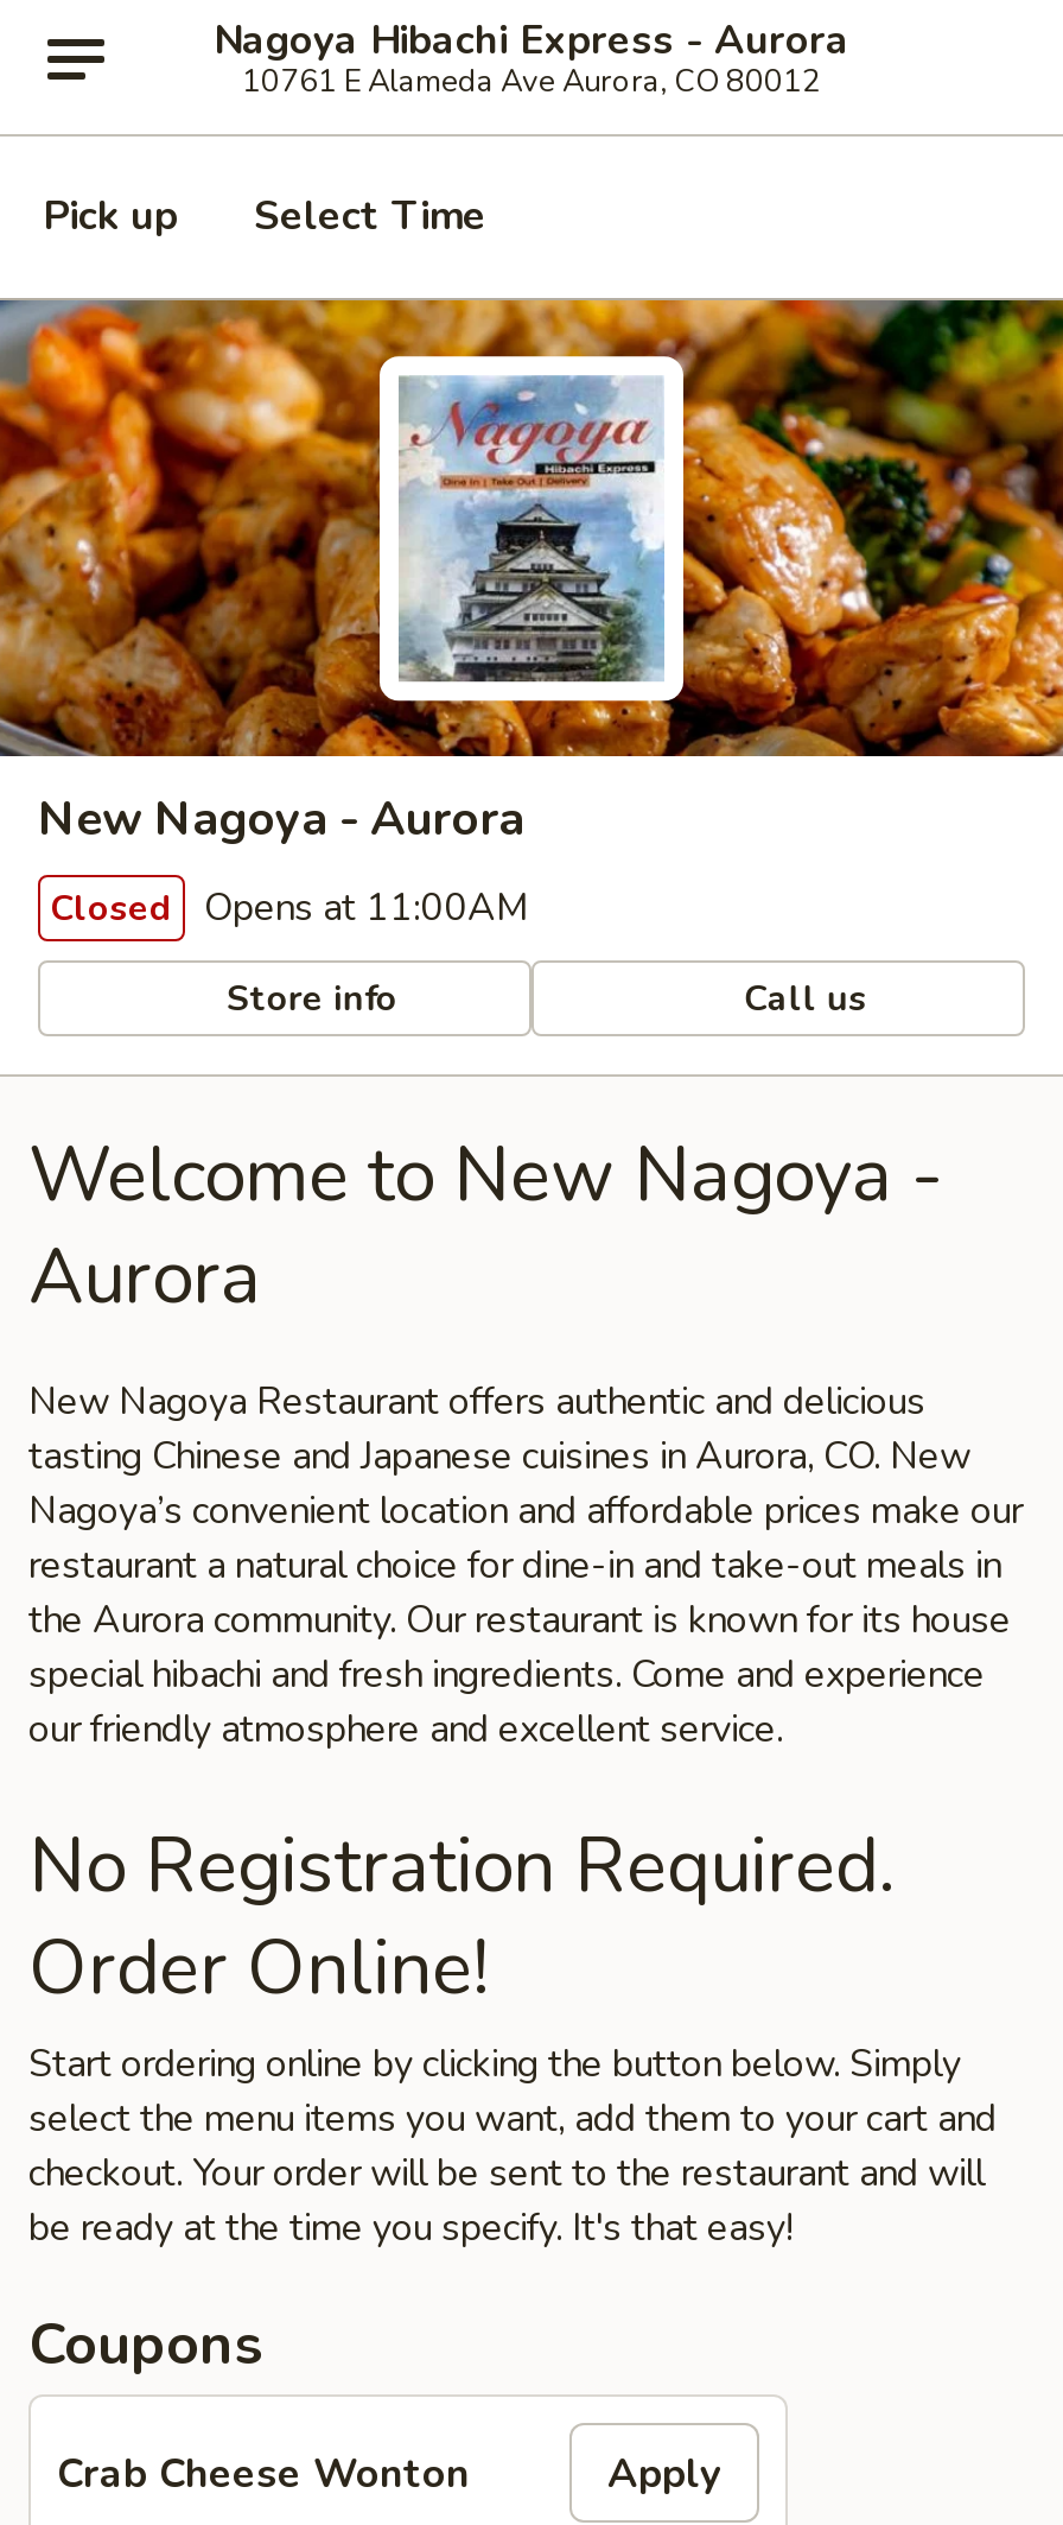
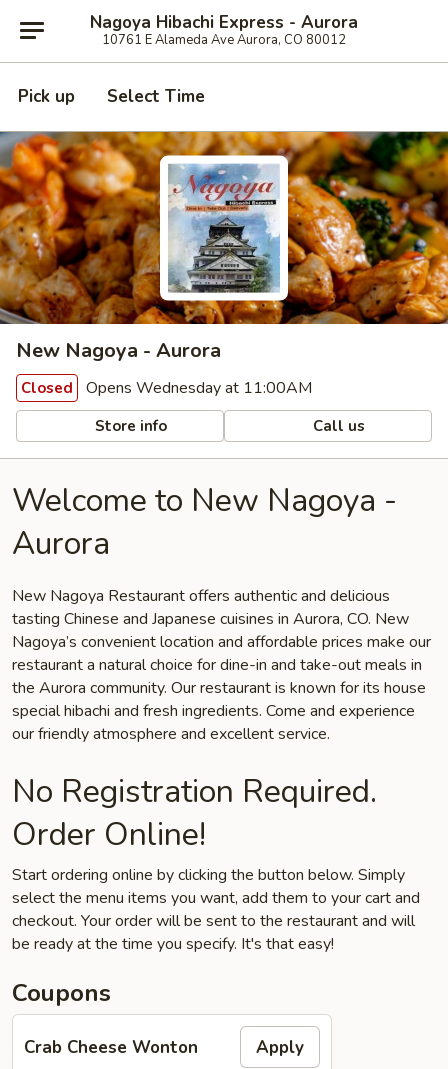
- Closed Opens at 11:00AM
+ Closed Opens Wednesday at 11:00AM
